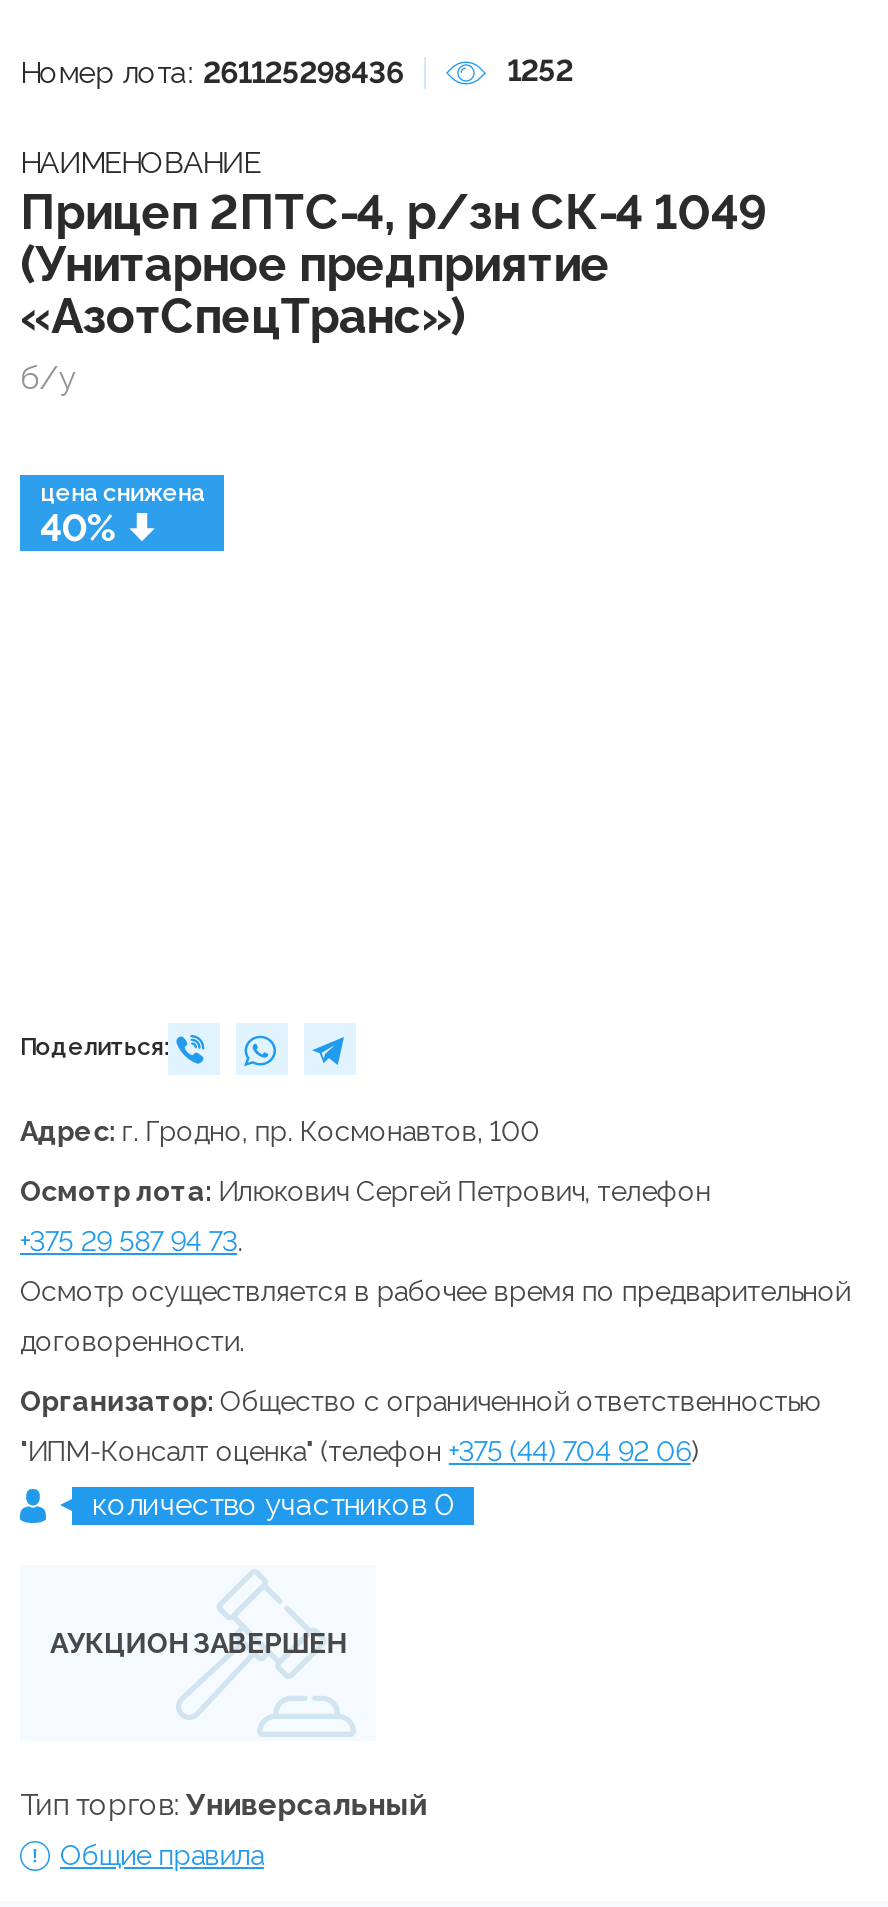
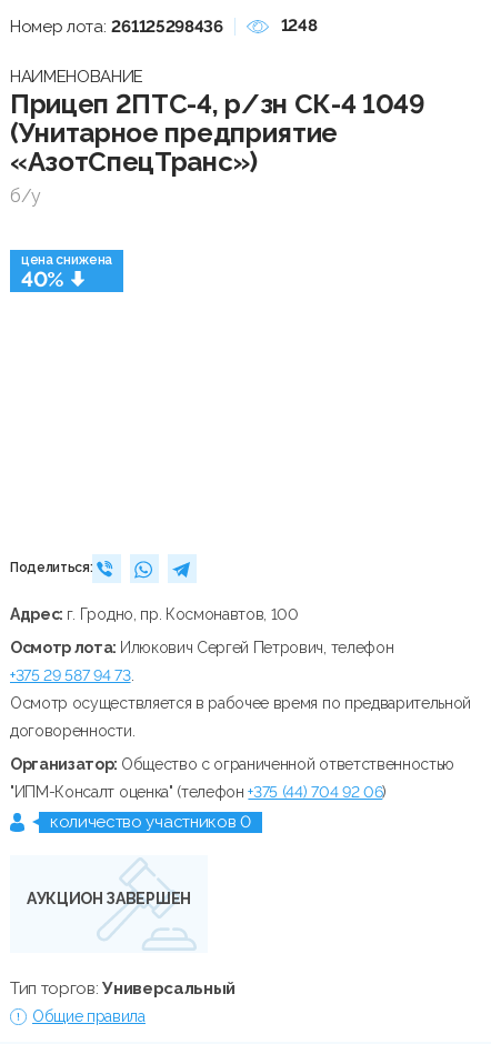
- 1252
+ 1248
